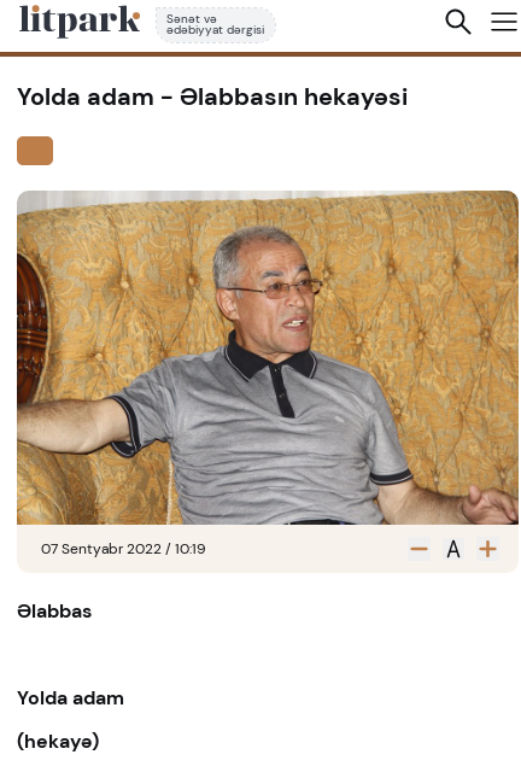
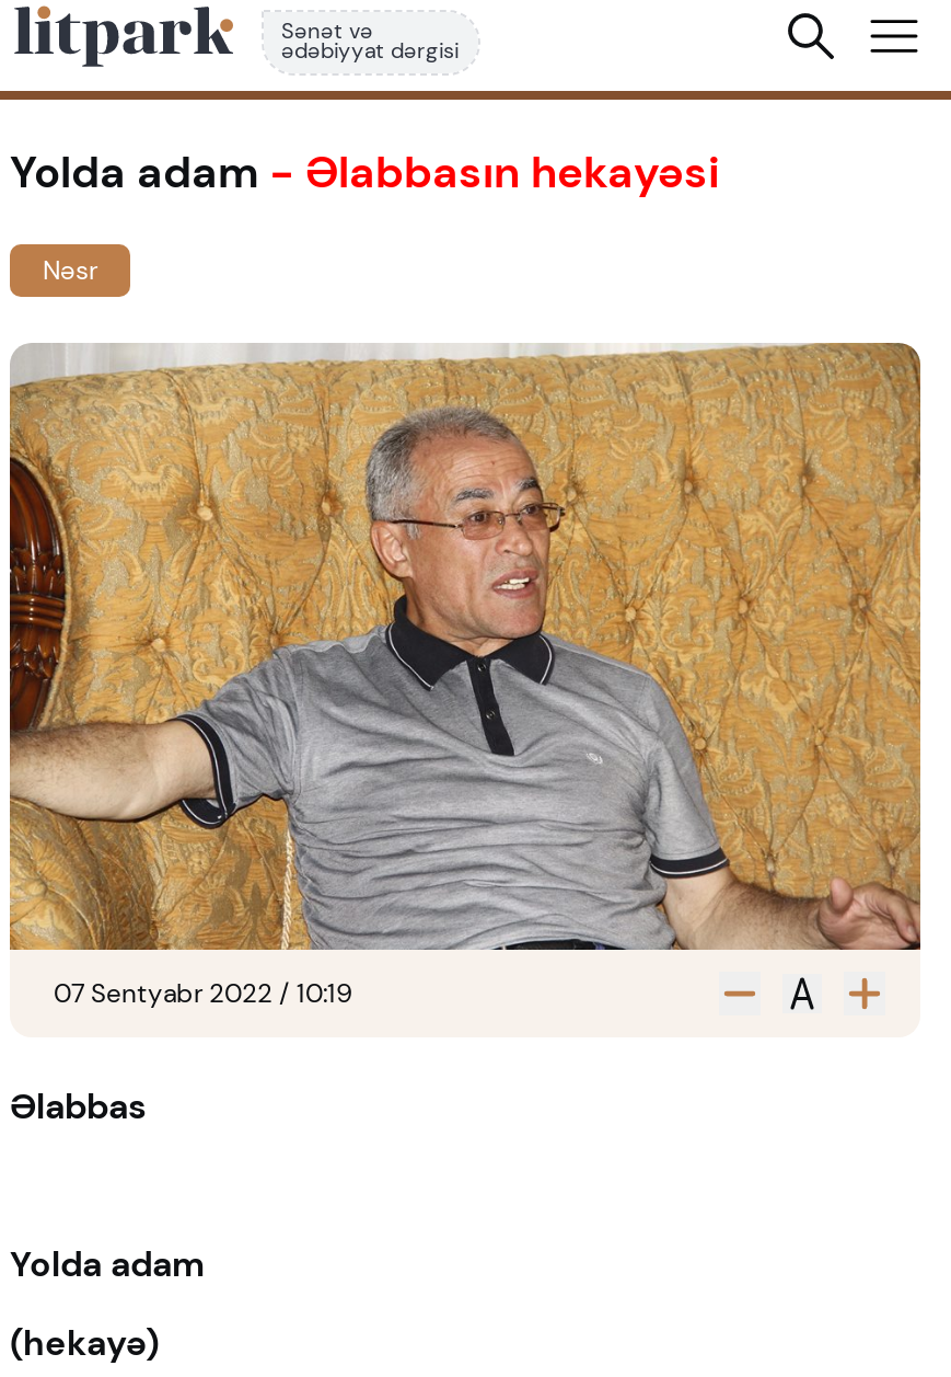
+ Nəsr
